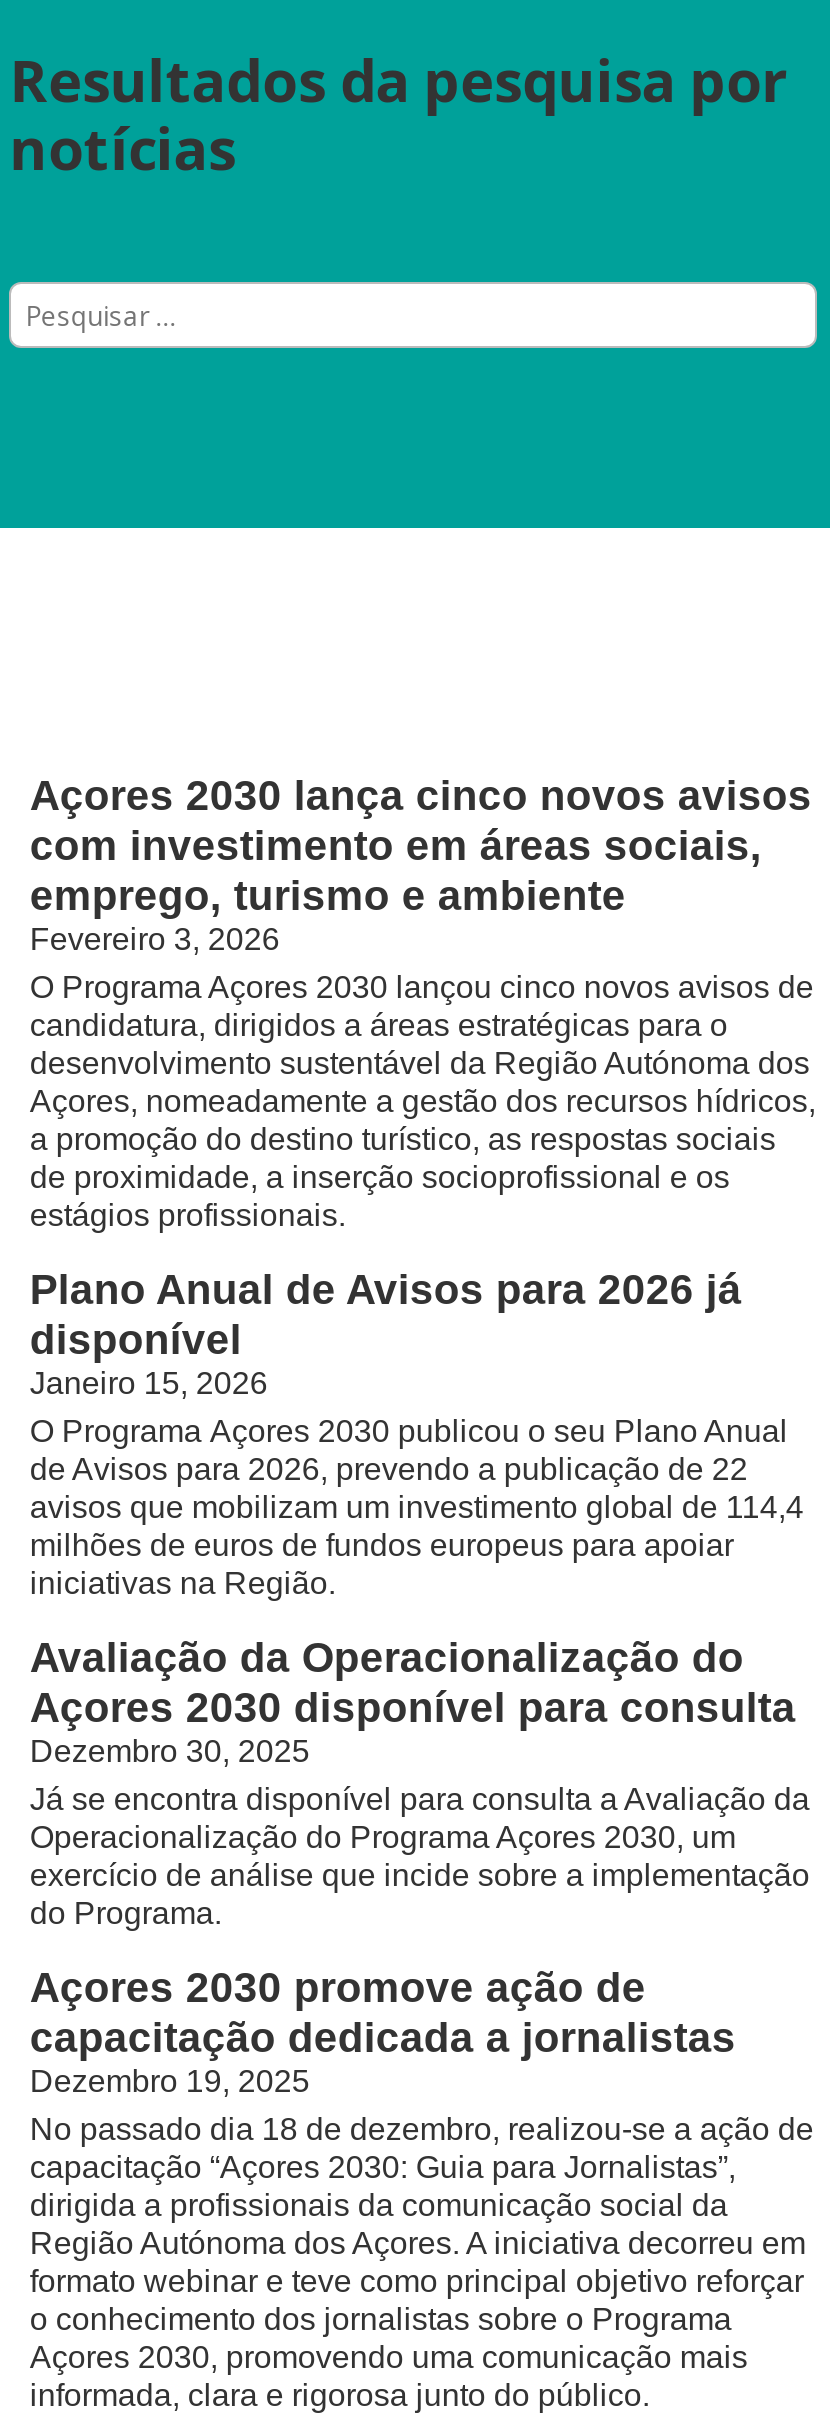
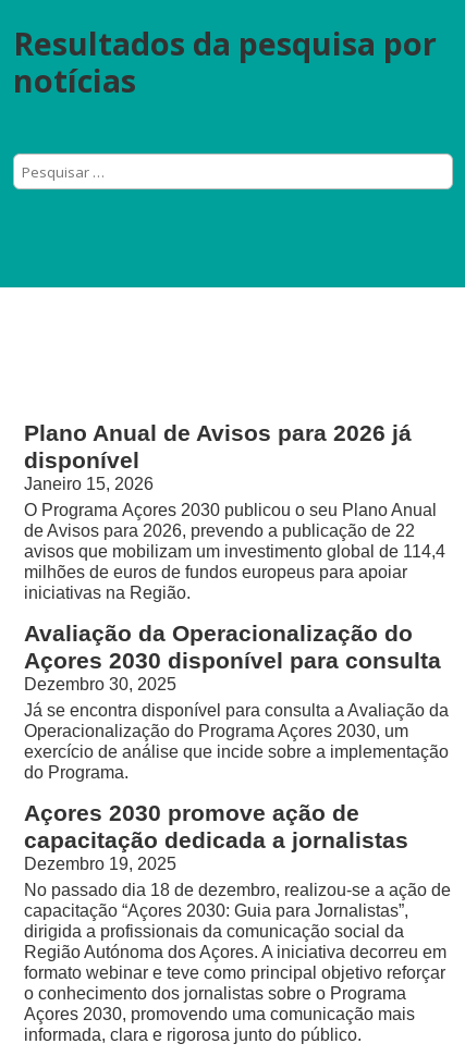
- Açores 2030 lança cinco novos avisos
- com investimento em áreas sociais,
- emprego, turismo e ambiente
- Fevereiro 3, 2026
- O Programa Açores 2030 lançou cinco novos avisos de
- candidatura, dirigidos a áreas estratégicas para o
- desenvolvimento sustentável da Região Autónoma dos
- Açores, nomeadamente a gestão dos recursos hídricos,
- a promoção do destino turístico, as respostas sociais
- de proximidade, a inserção socioprofissional e os
- estágios profissionais.
